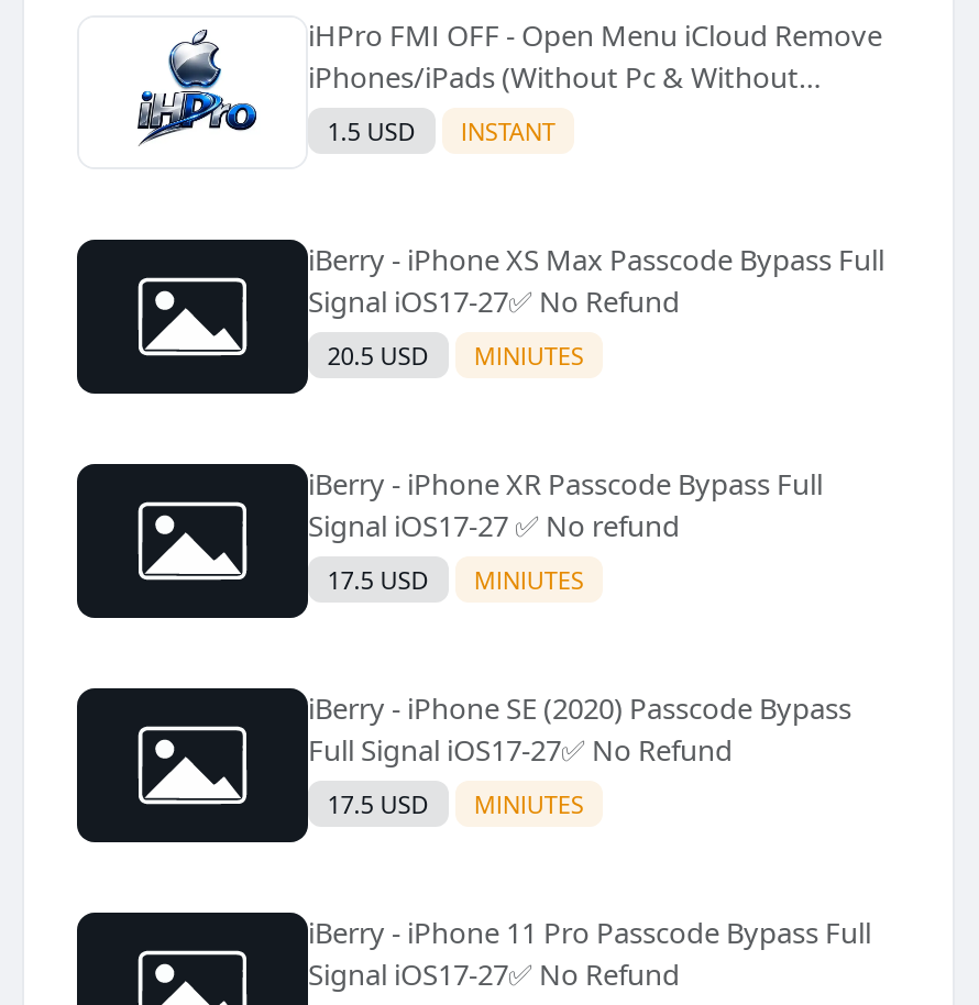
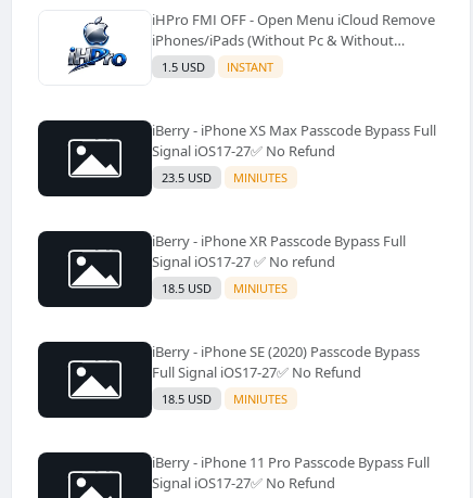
- 20.5 USD MINIUTES
+ 23.5 USD MINIUTES

- 17.5 USD MINIUTES
+ 18.5 USD MINIUTES

- 17.5 USD MINIUTES
+ 18.5 USD MINIUTES
